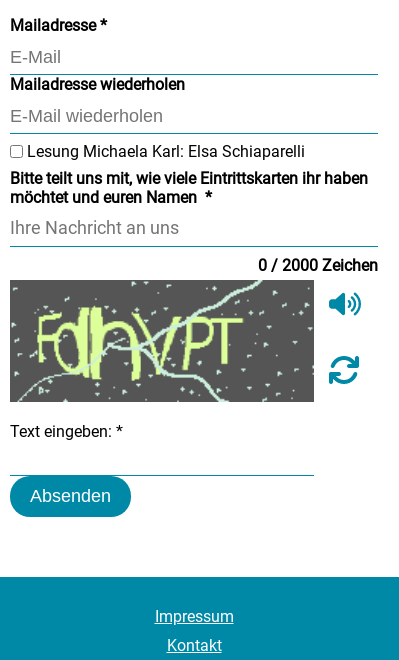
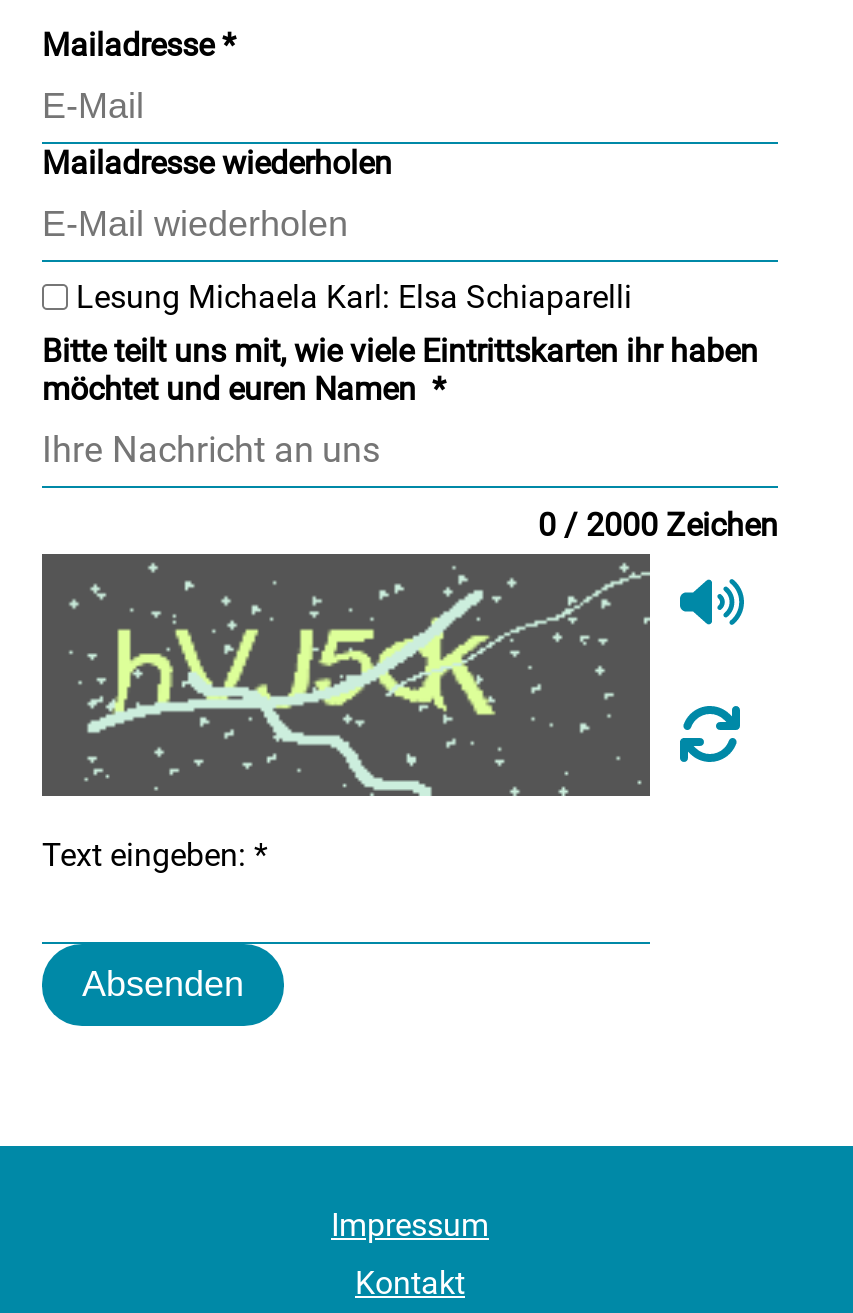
- [image]
+ [image]
